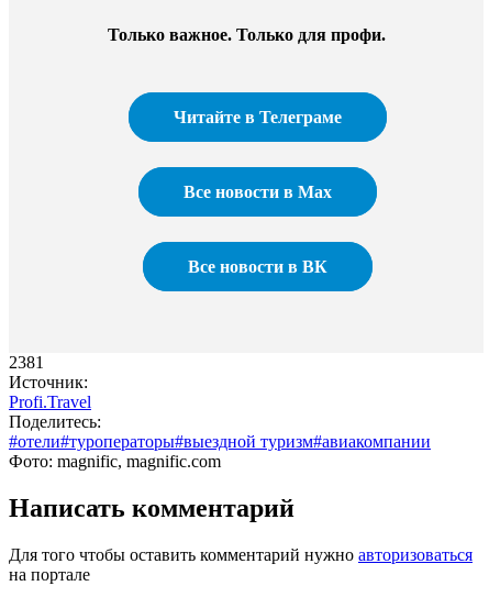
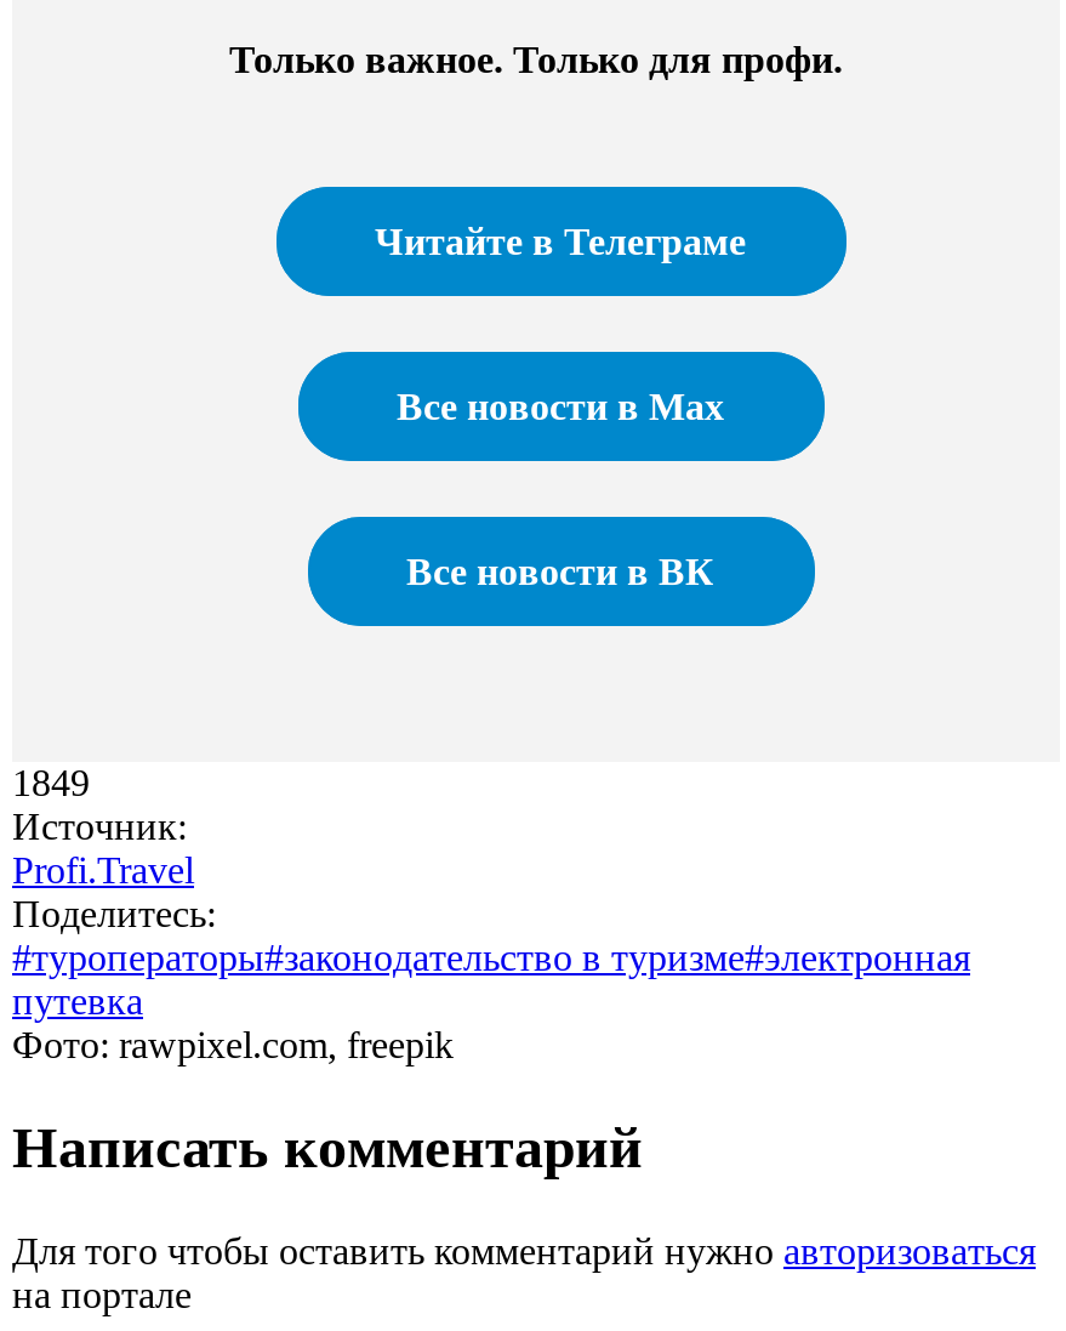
- 2381
+ 1849

- #отели#туроператоры#выездной туризм#авиакомпании
- Фото: magnific, magnific.com
+ #туроператоры#законодательство в туризме#электронная
+ путевка
+ Фото: rawpixel.com, freepik
